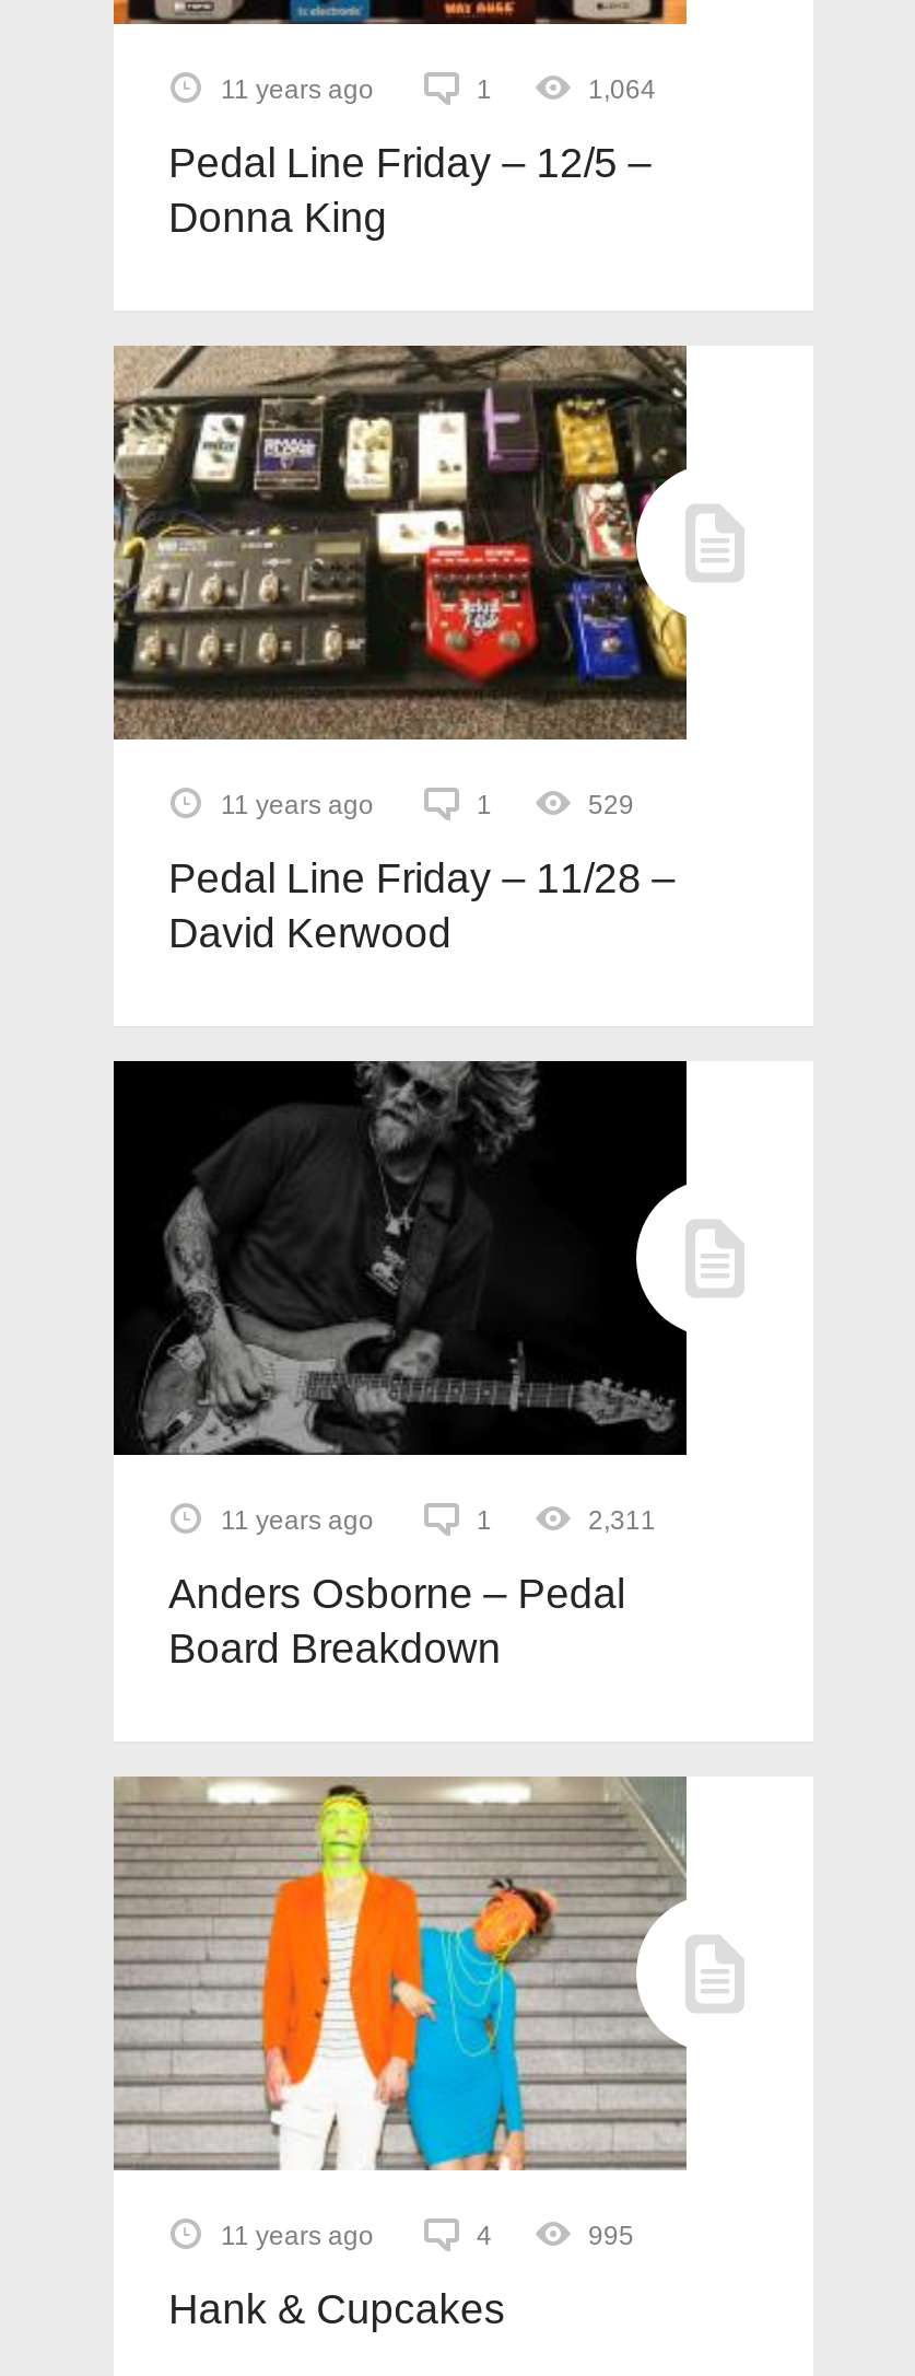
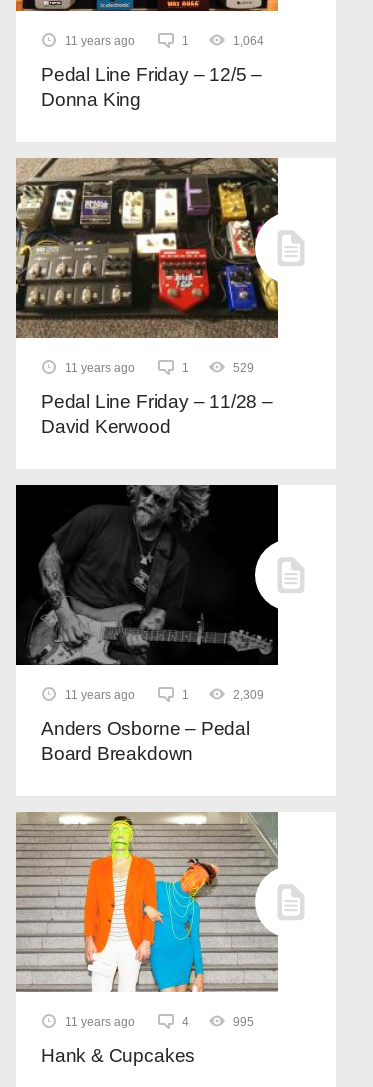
- 2,311
+ 2,309
